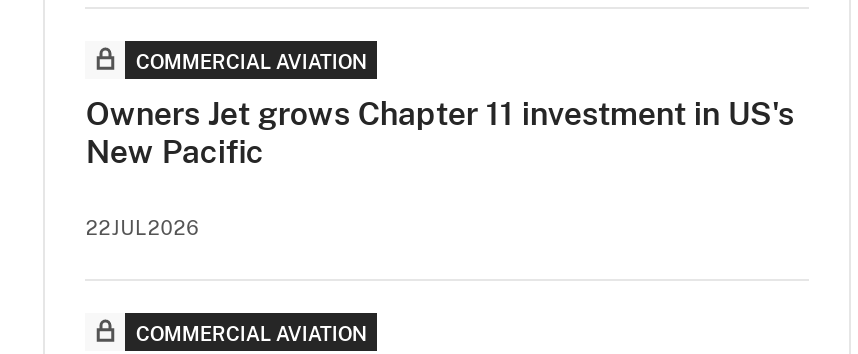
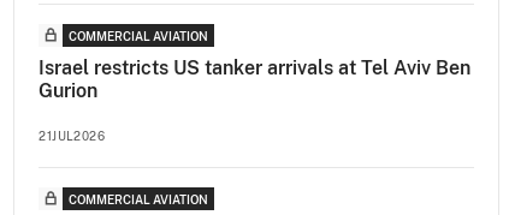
- Owners Jet grows Chapter 11 investment in US's
- New Pacific
+ Israel restricts US tanker arrivals at Tel Aviv Ben
+ Gurion

- 22JUL2026
+ 21JUL2026
